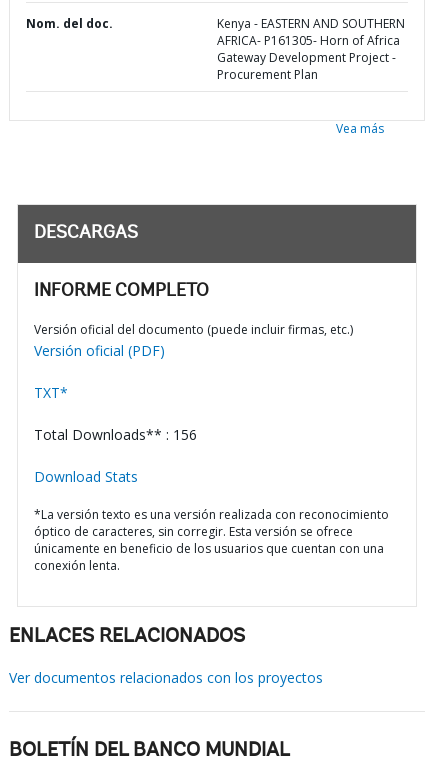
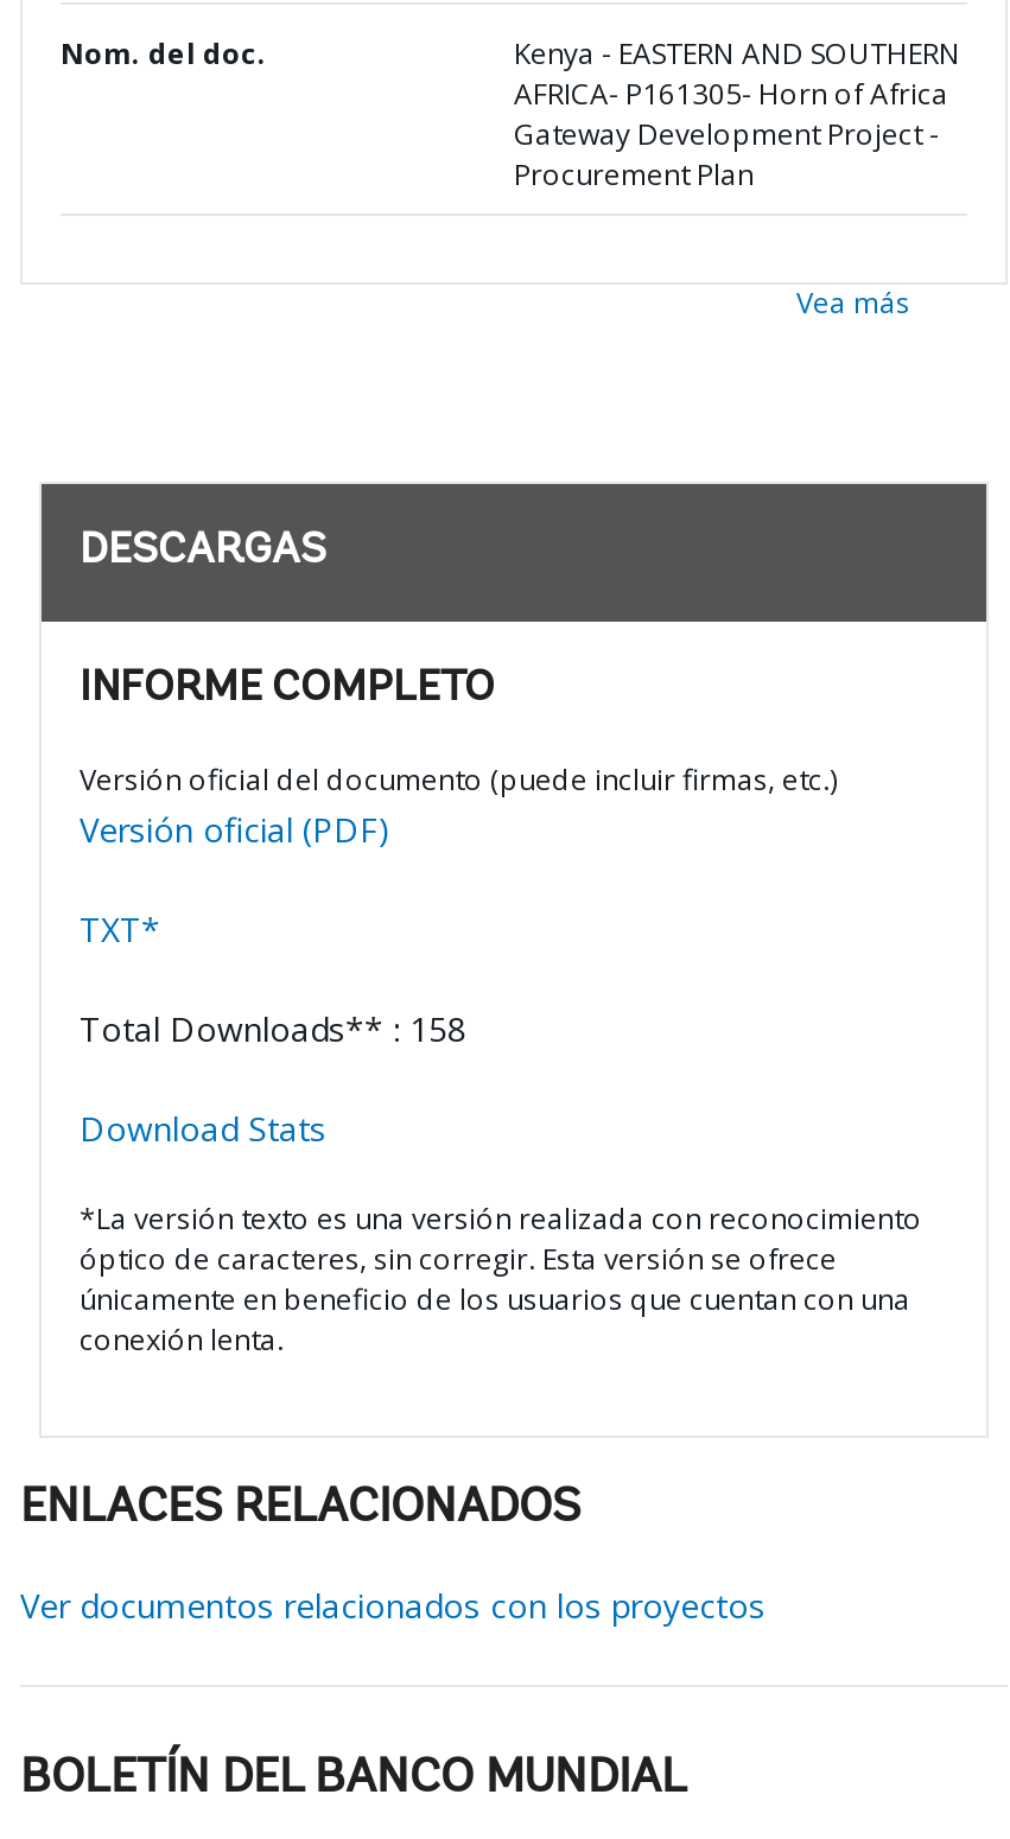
- Total Downloads** : 156
+ Total Downloads** : 158
